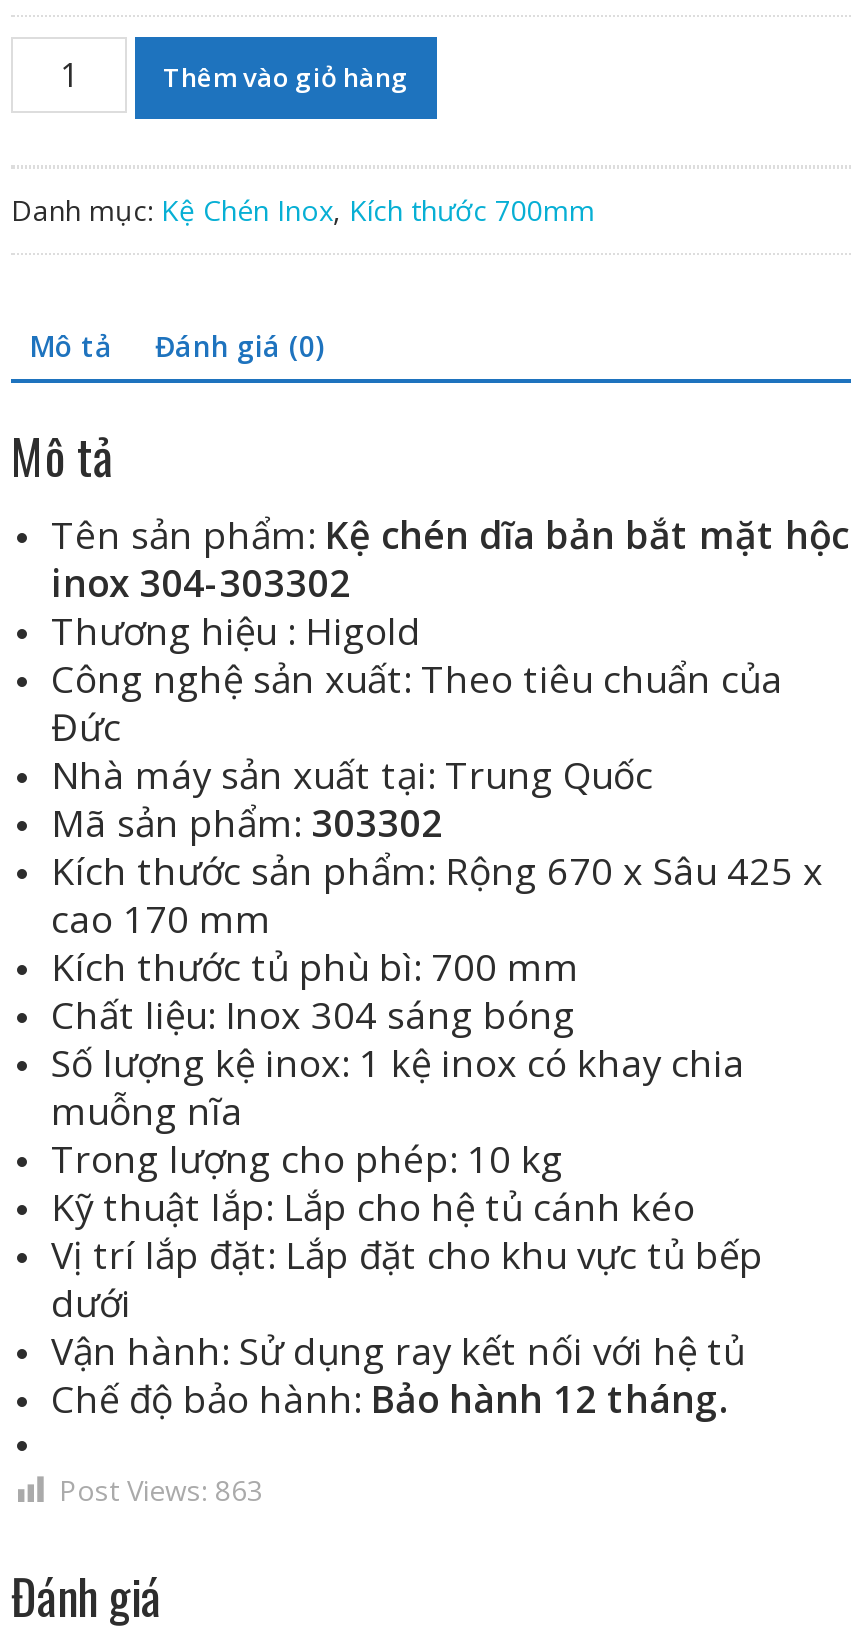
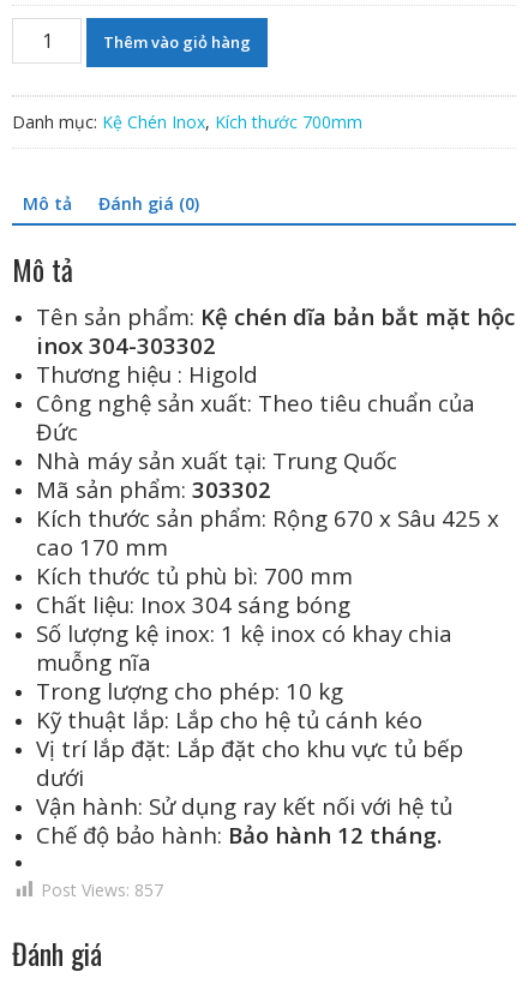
- Post Views: 863
+ Post Views: 857
